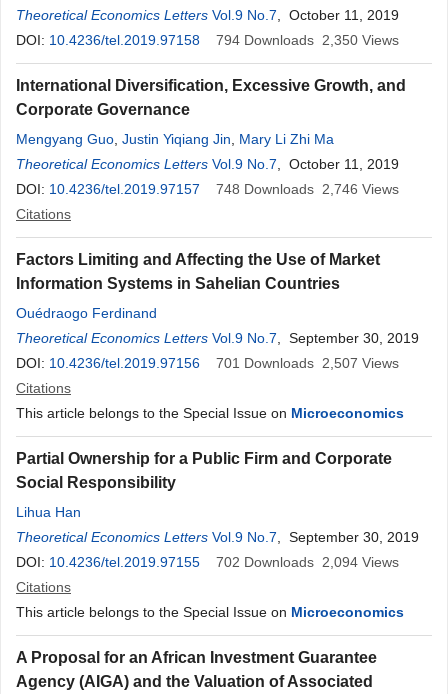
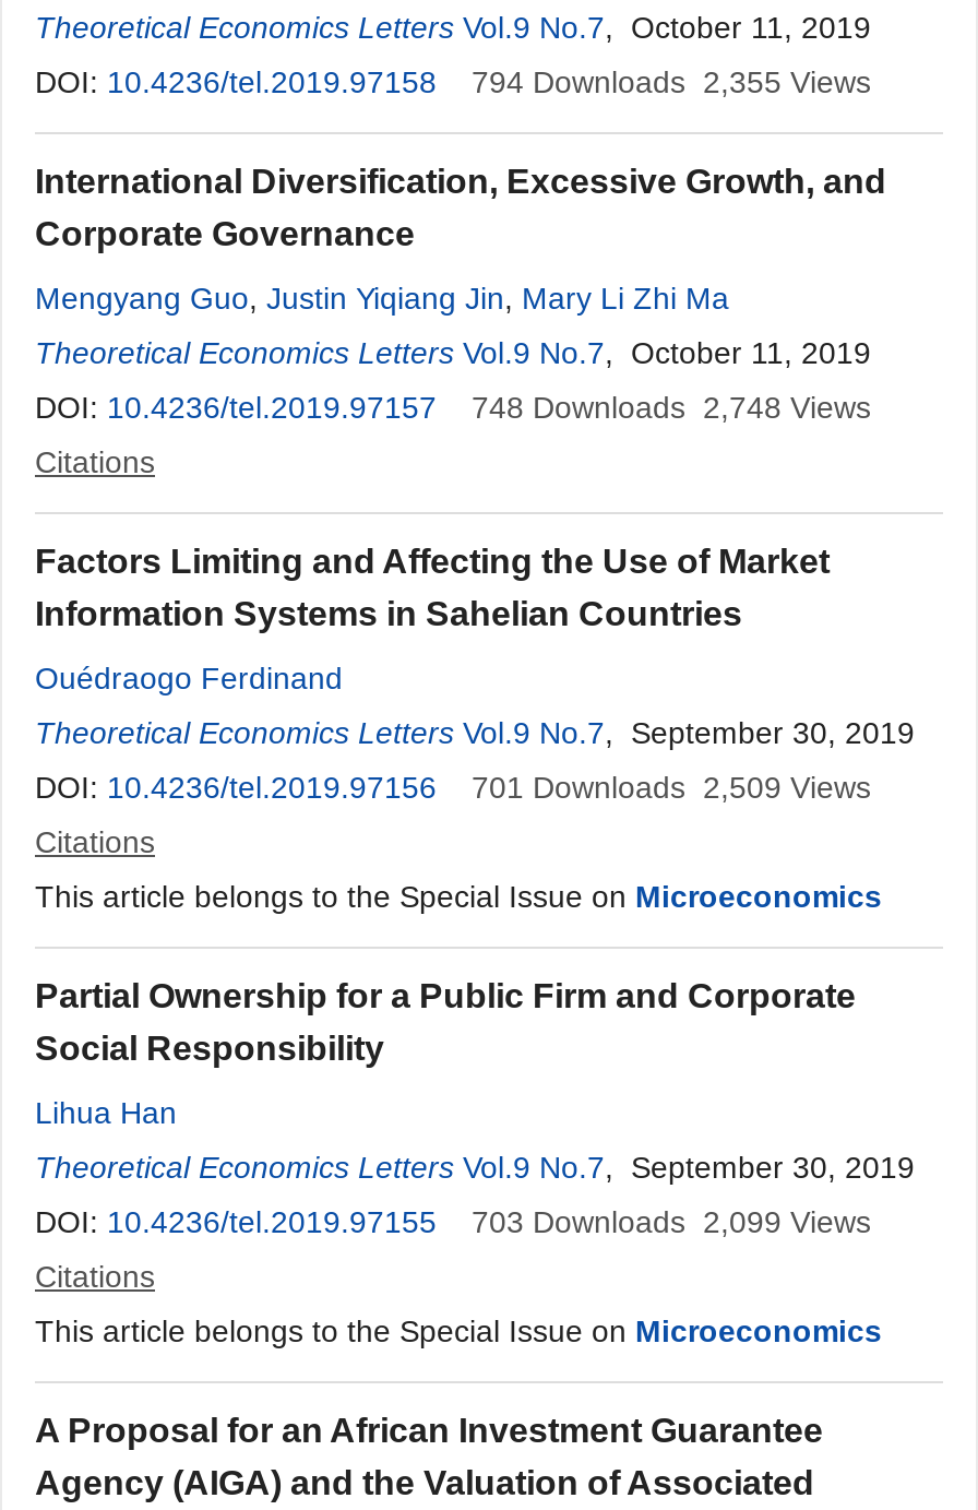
- 794 Downloads 2,350 Views
+ 794 Downloads 2,355 Views

- 748 Downloads 2,746 Views
+ 748 Downloads 2,748 Views

- 701 Downloads 2,507 Views
+ 701 Downloads 2,509 Views

- 702 Downloads 2,094 Views
+ 703 Downloads 2,099 Views
